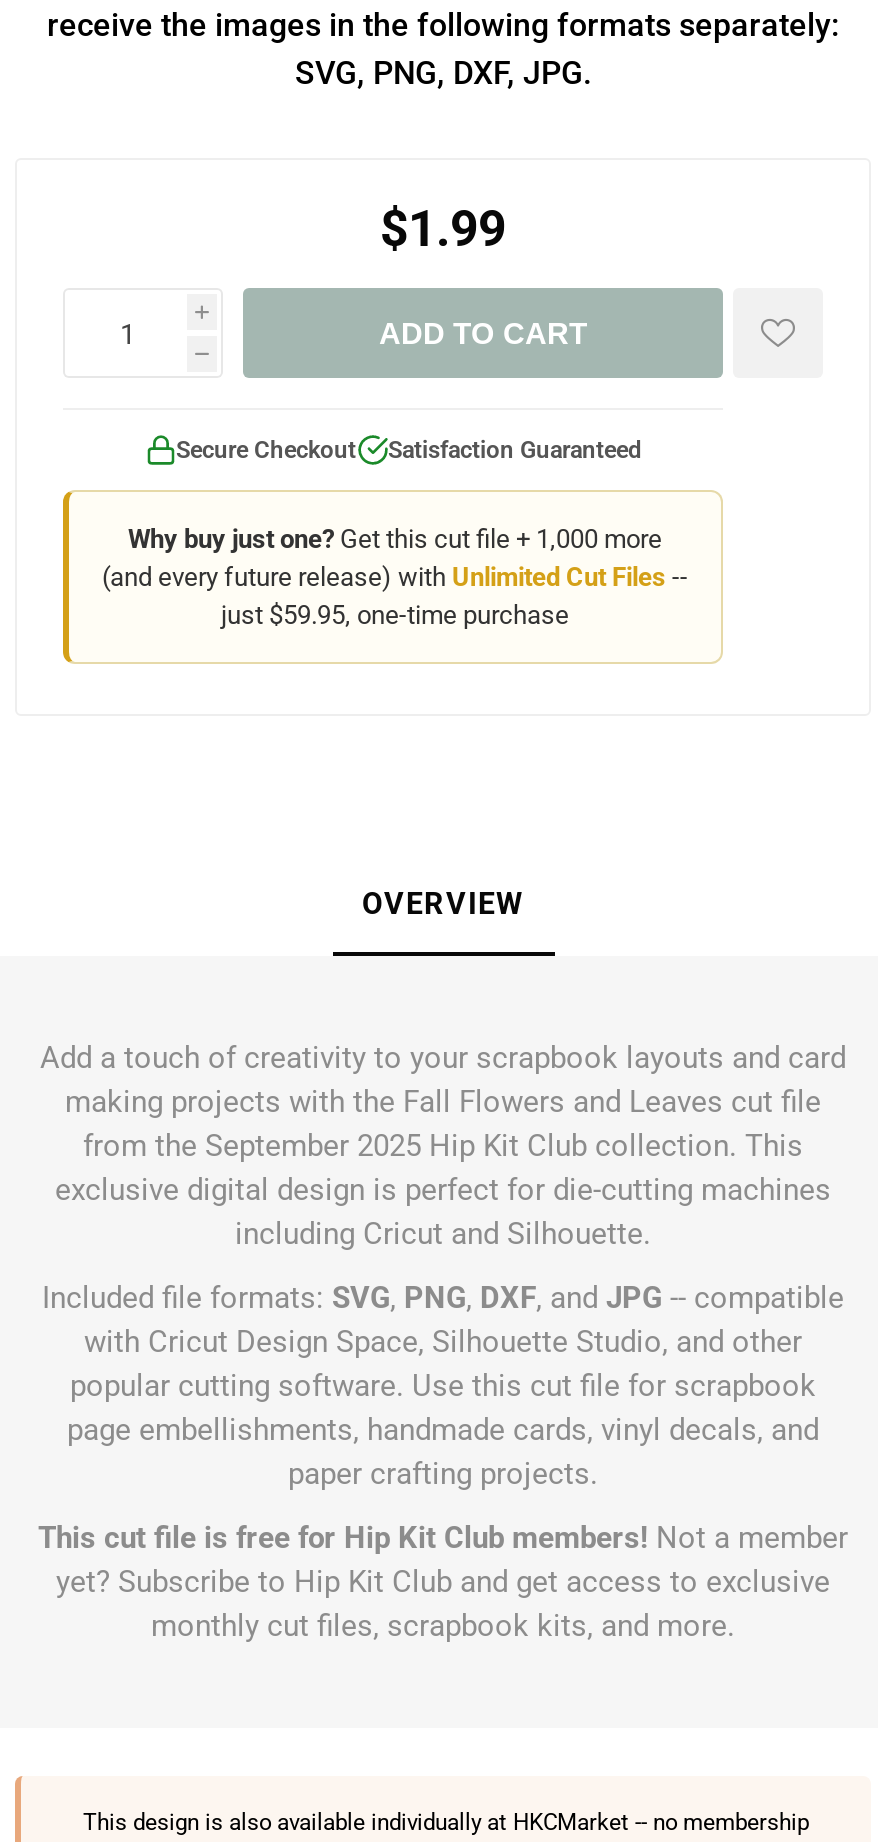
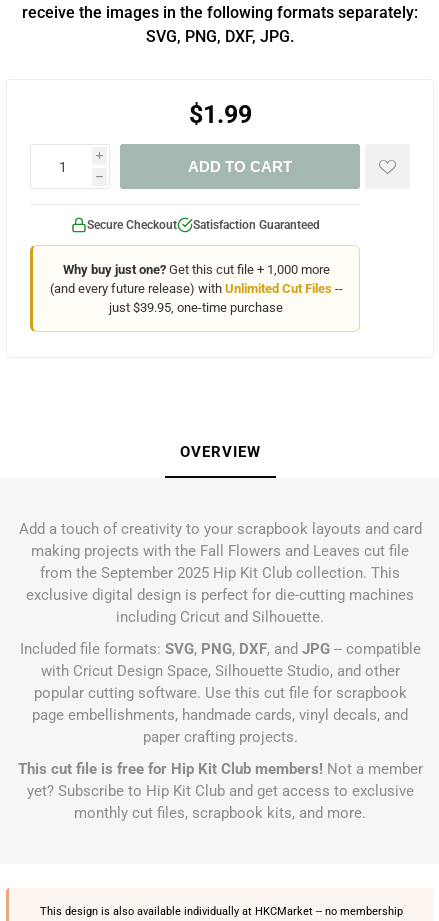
- just $59.95, one-time purchase
+ just $39.95, one-time purchase
